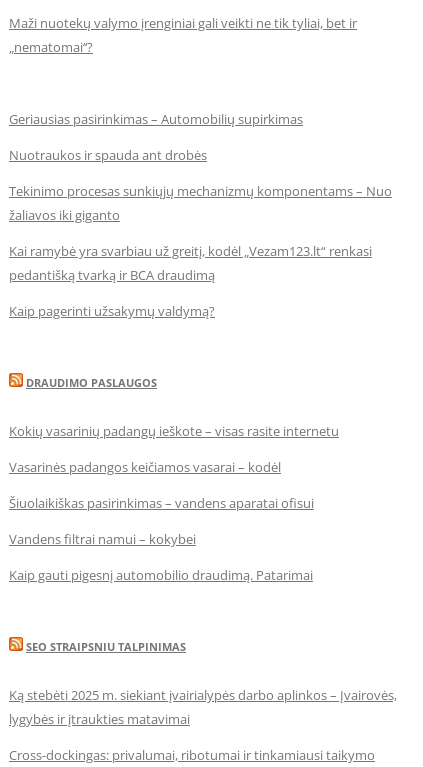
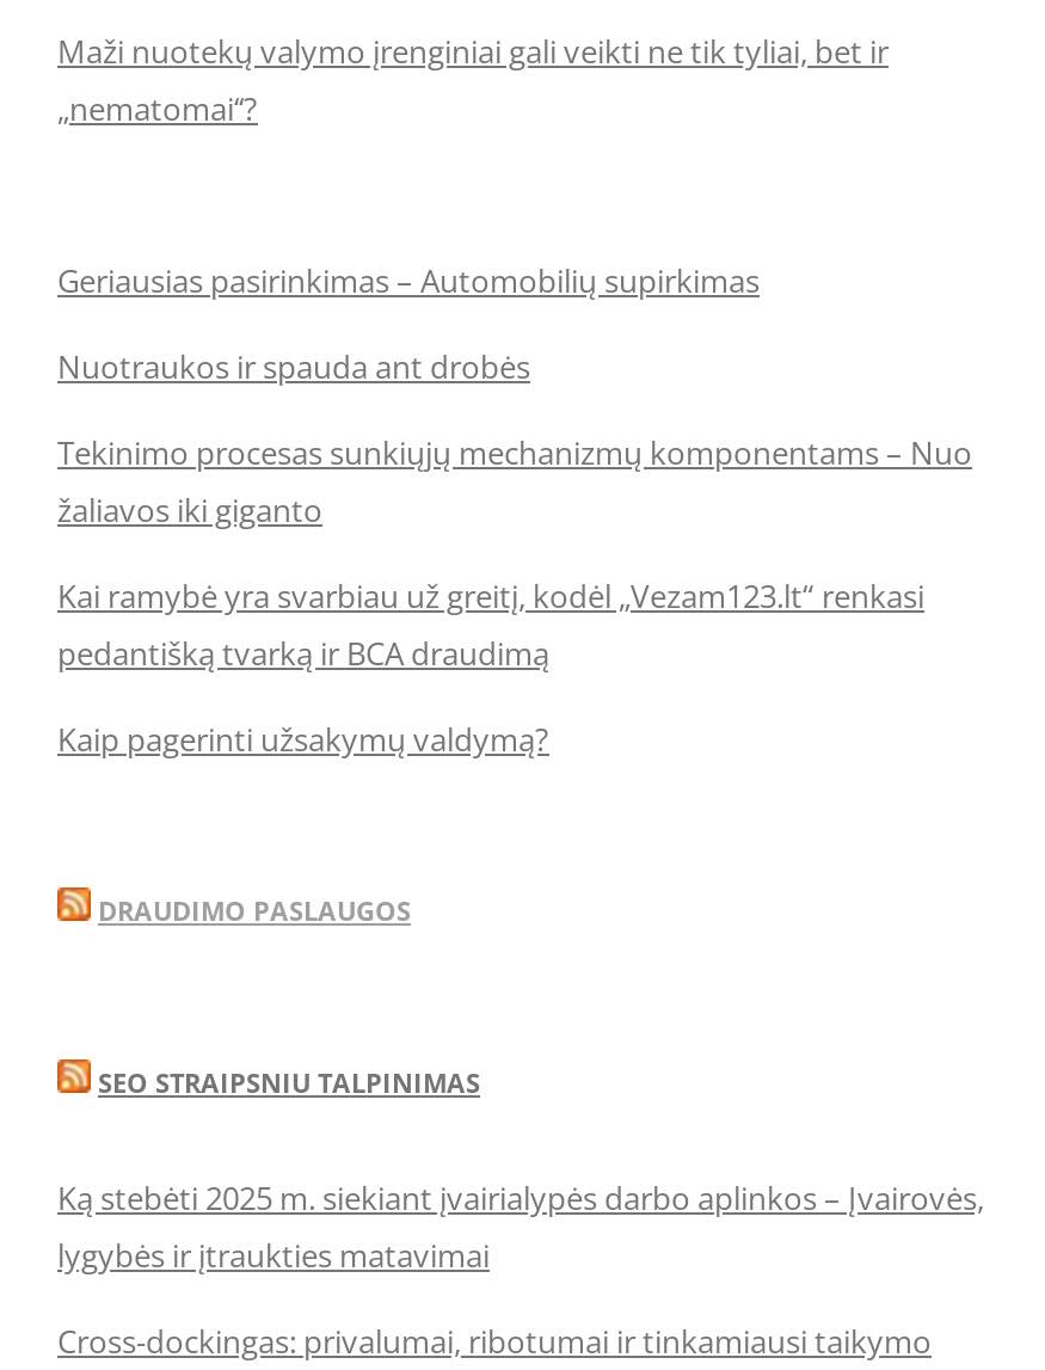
- Kokių vasarinių padangų ieškote – visas rasite internetu
- Vasarinės padangos keičiamos vasarai – kodėl
- Šiuolaikiškas pasirinkimas – vandens aparatai ofisui
- Vandens filtrai namui – kokybei
- Kaip gauti pigesnį automobilio draudimą. Patarimai
